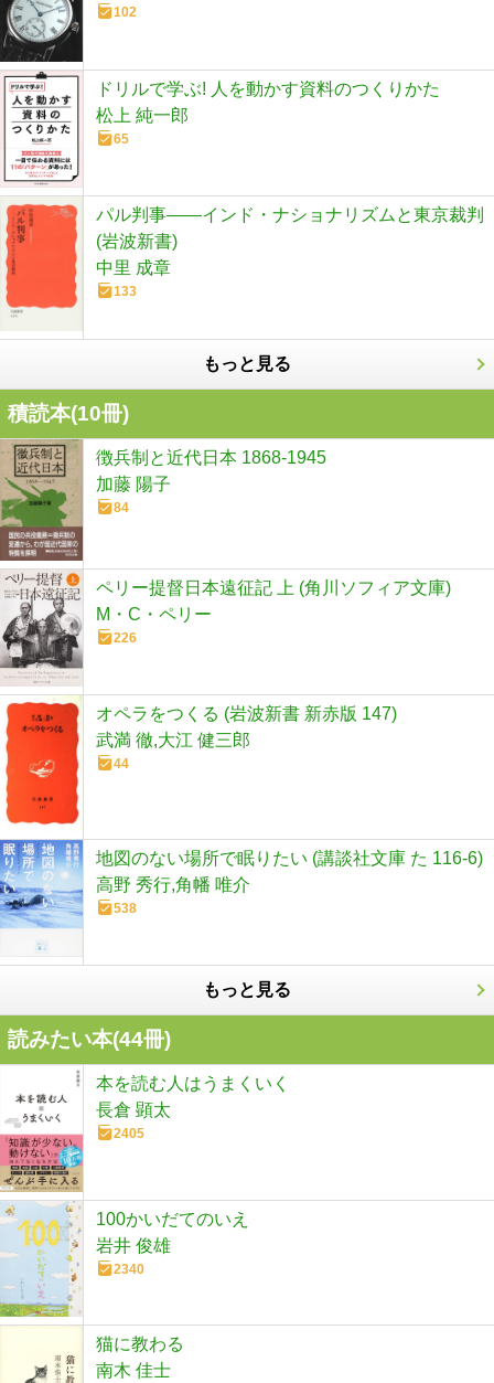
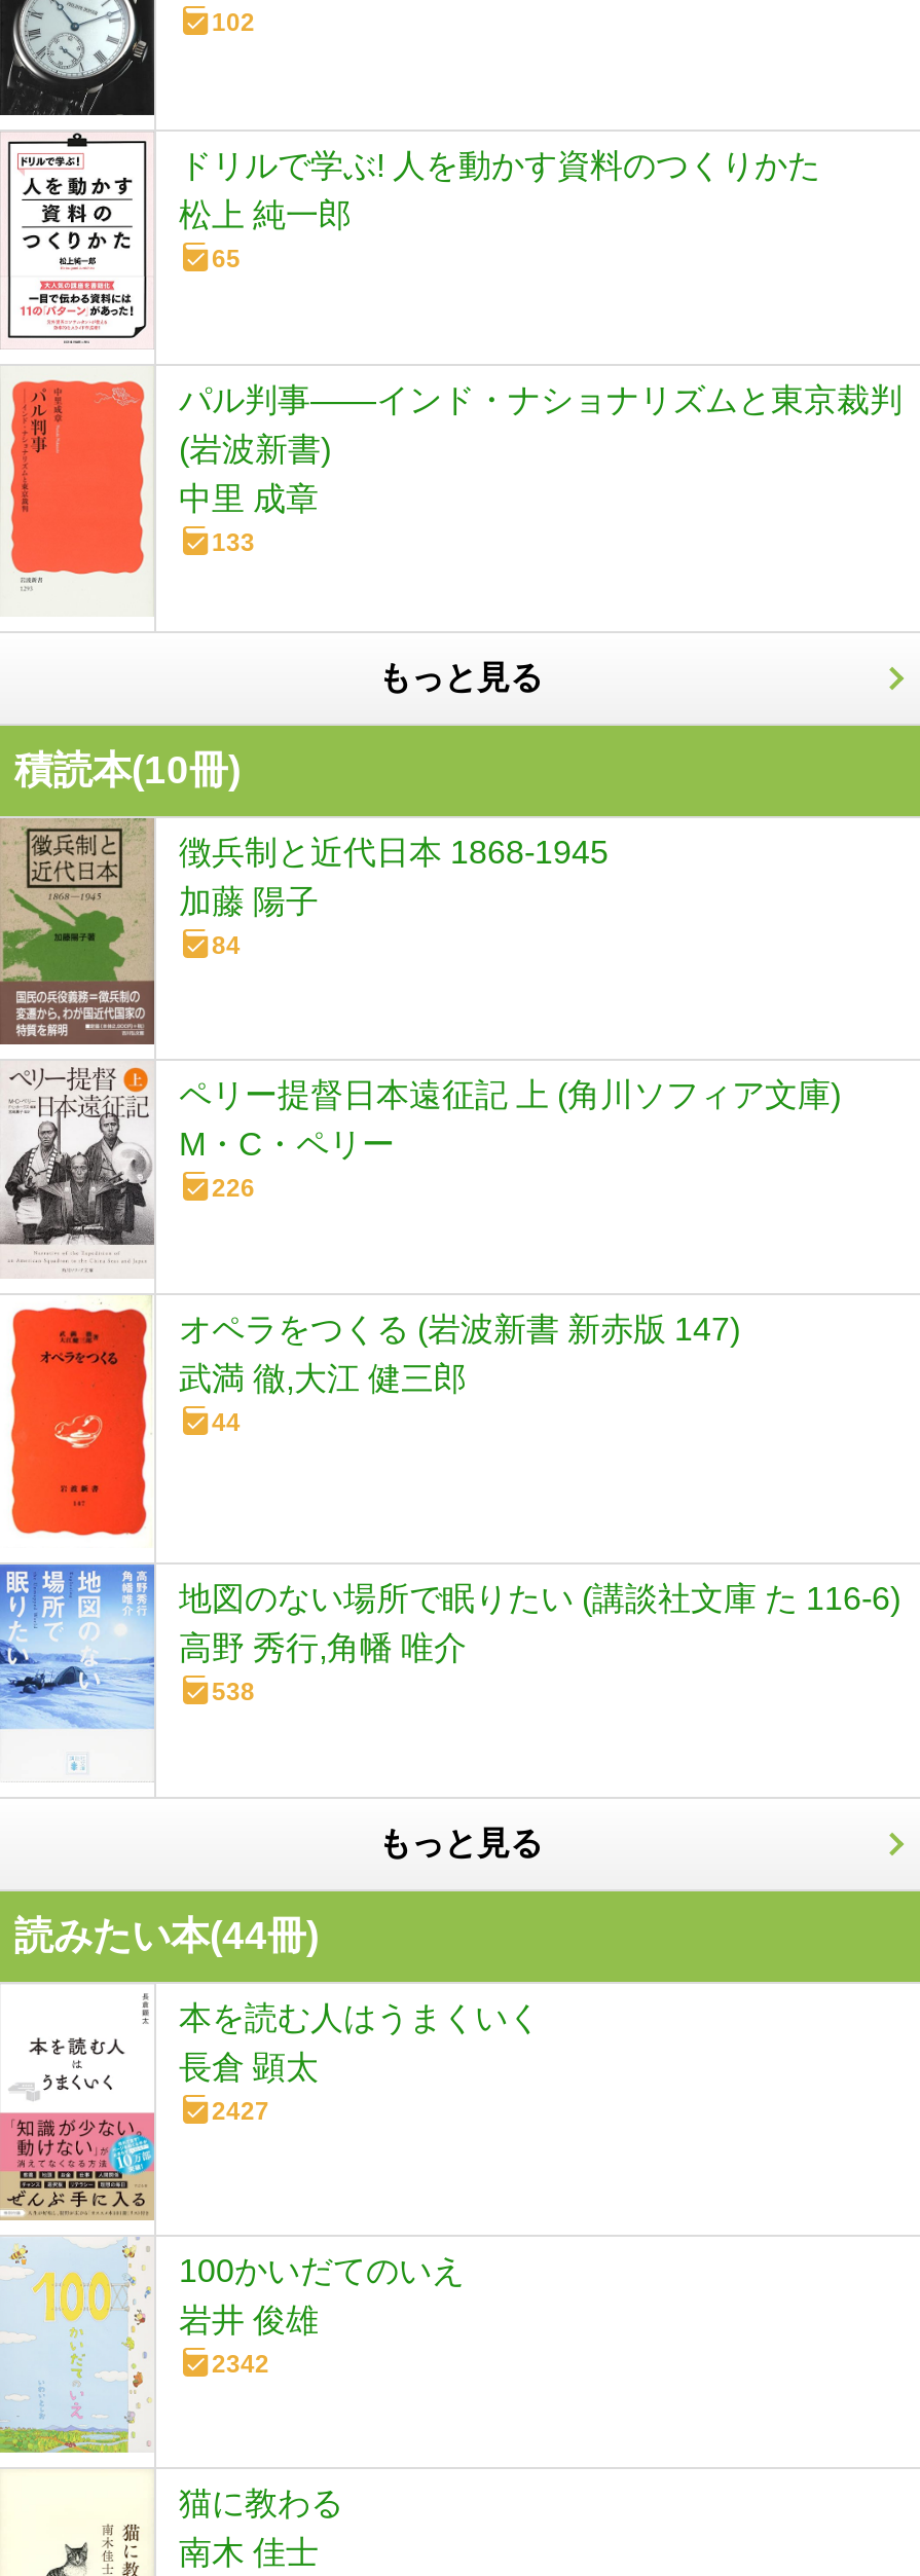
- 2405
+ 2427

- 2340
+ 2342
